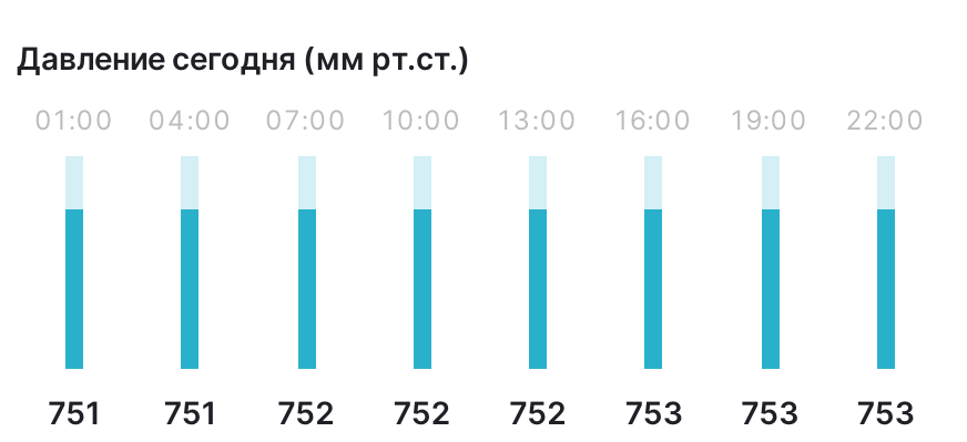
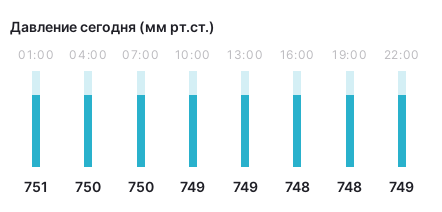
- 751
+ 750

- 752
+ 750

- 752
+ 749

- 752
+ 749

- 753
+ 748

- 753
+ 748

- 753
+ 749
